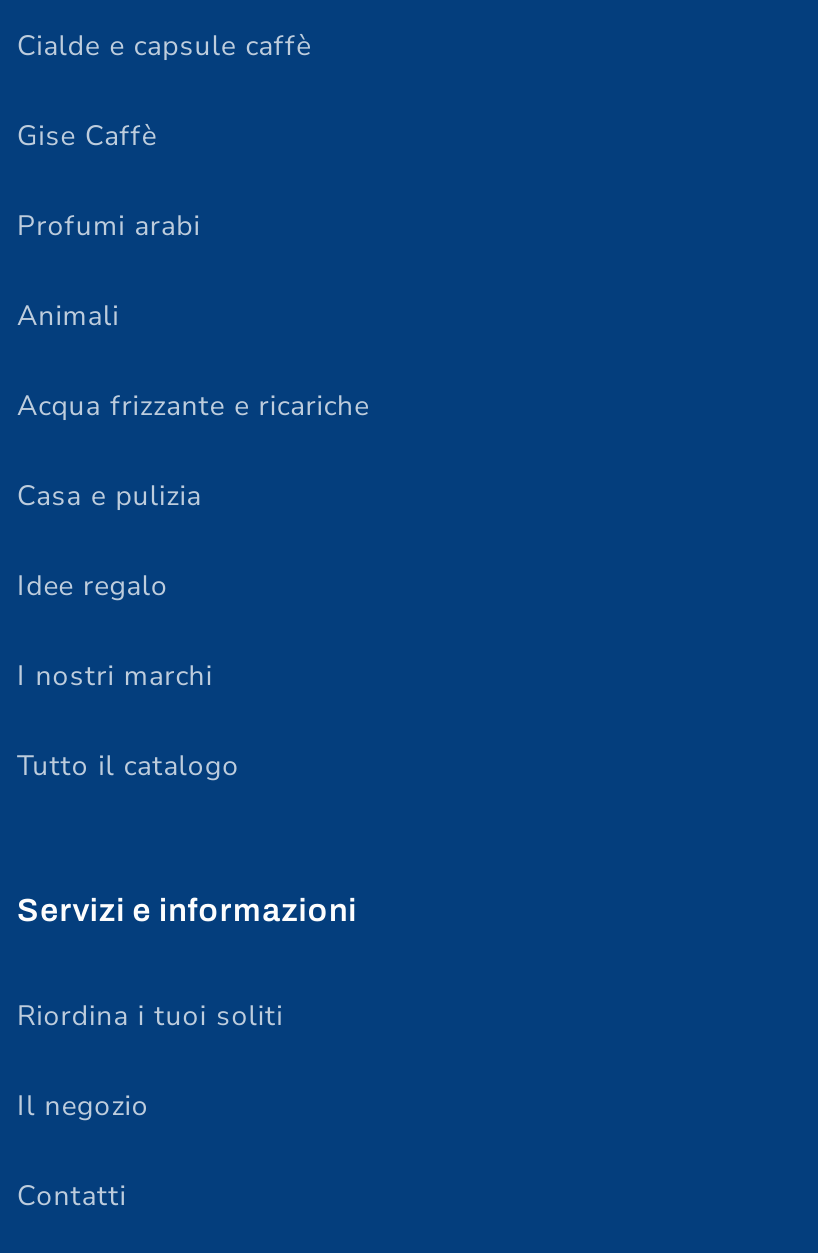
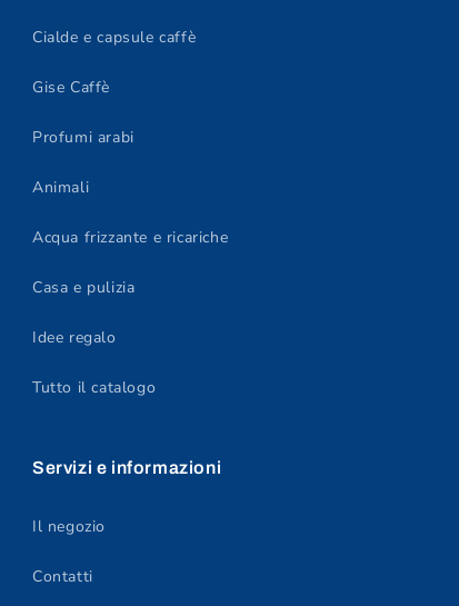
- I nostri marchi

- Riordina i tuoi soliti
